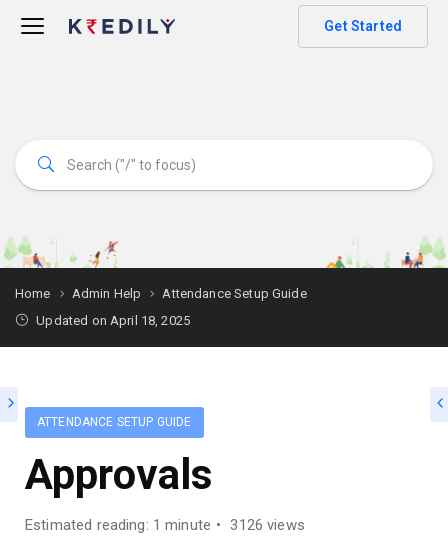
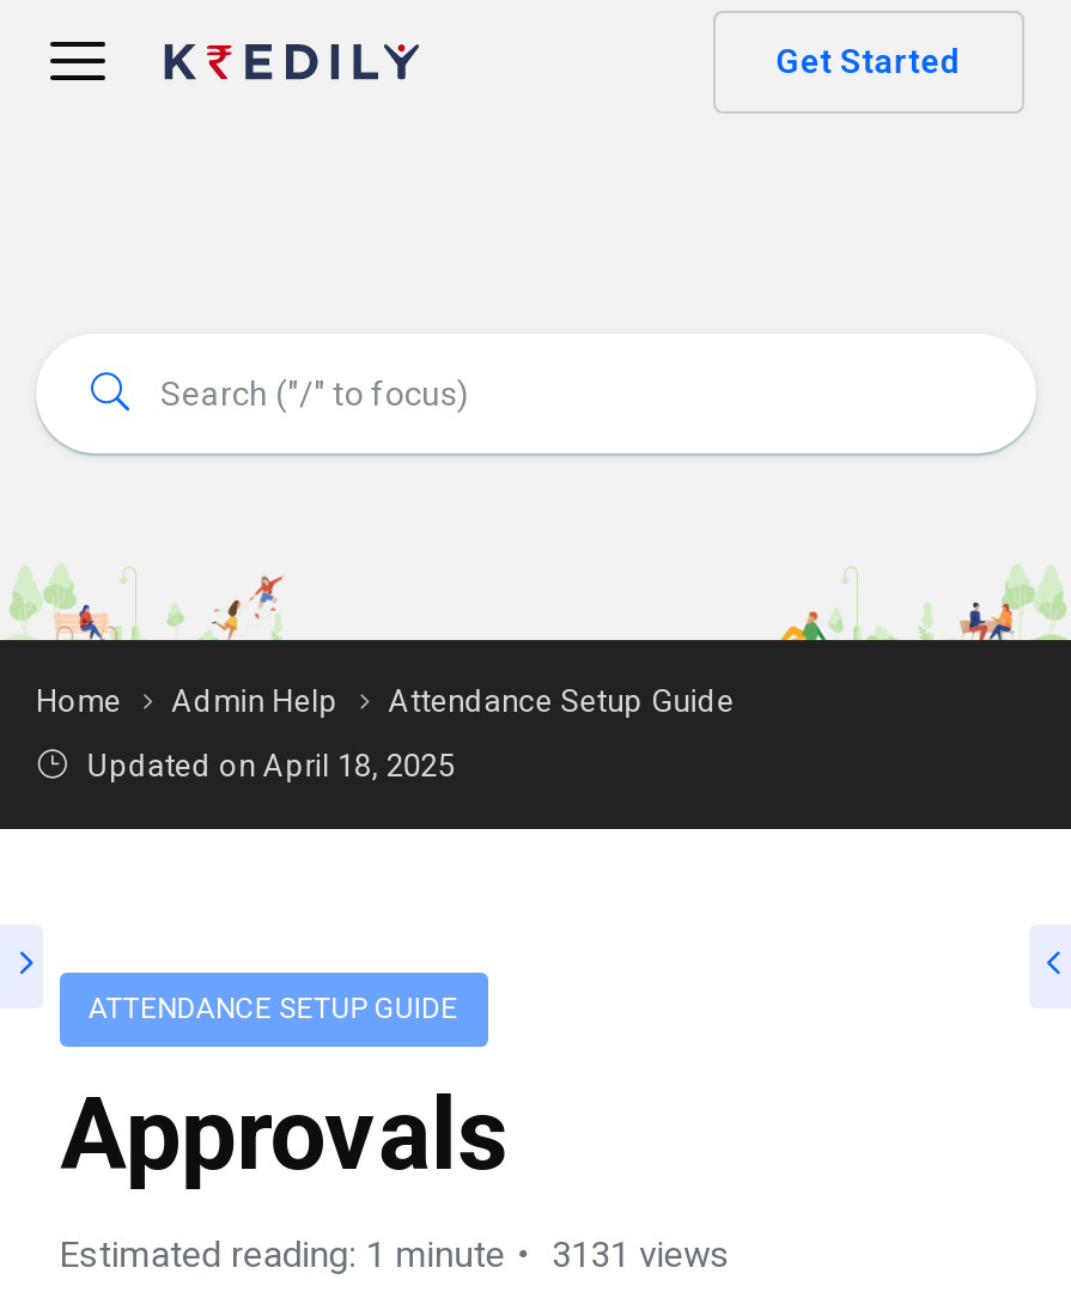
- Estimated reading: 1 minute 3126 views
+ Estimated reading: 1 minute 3131 views
